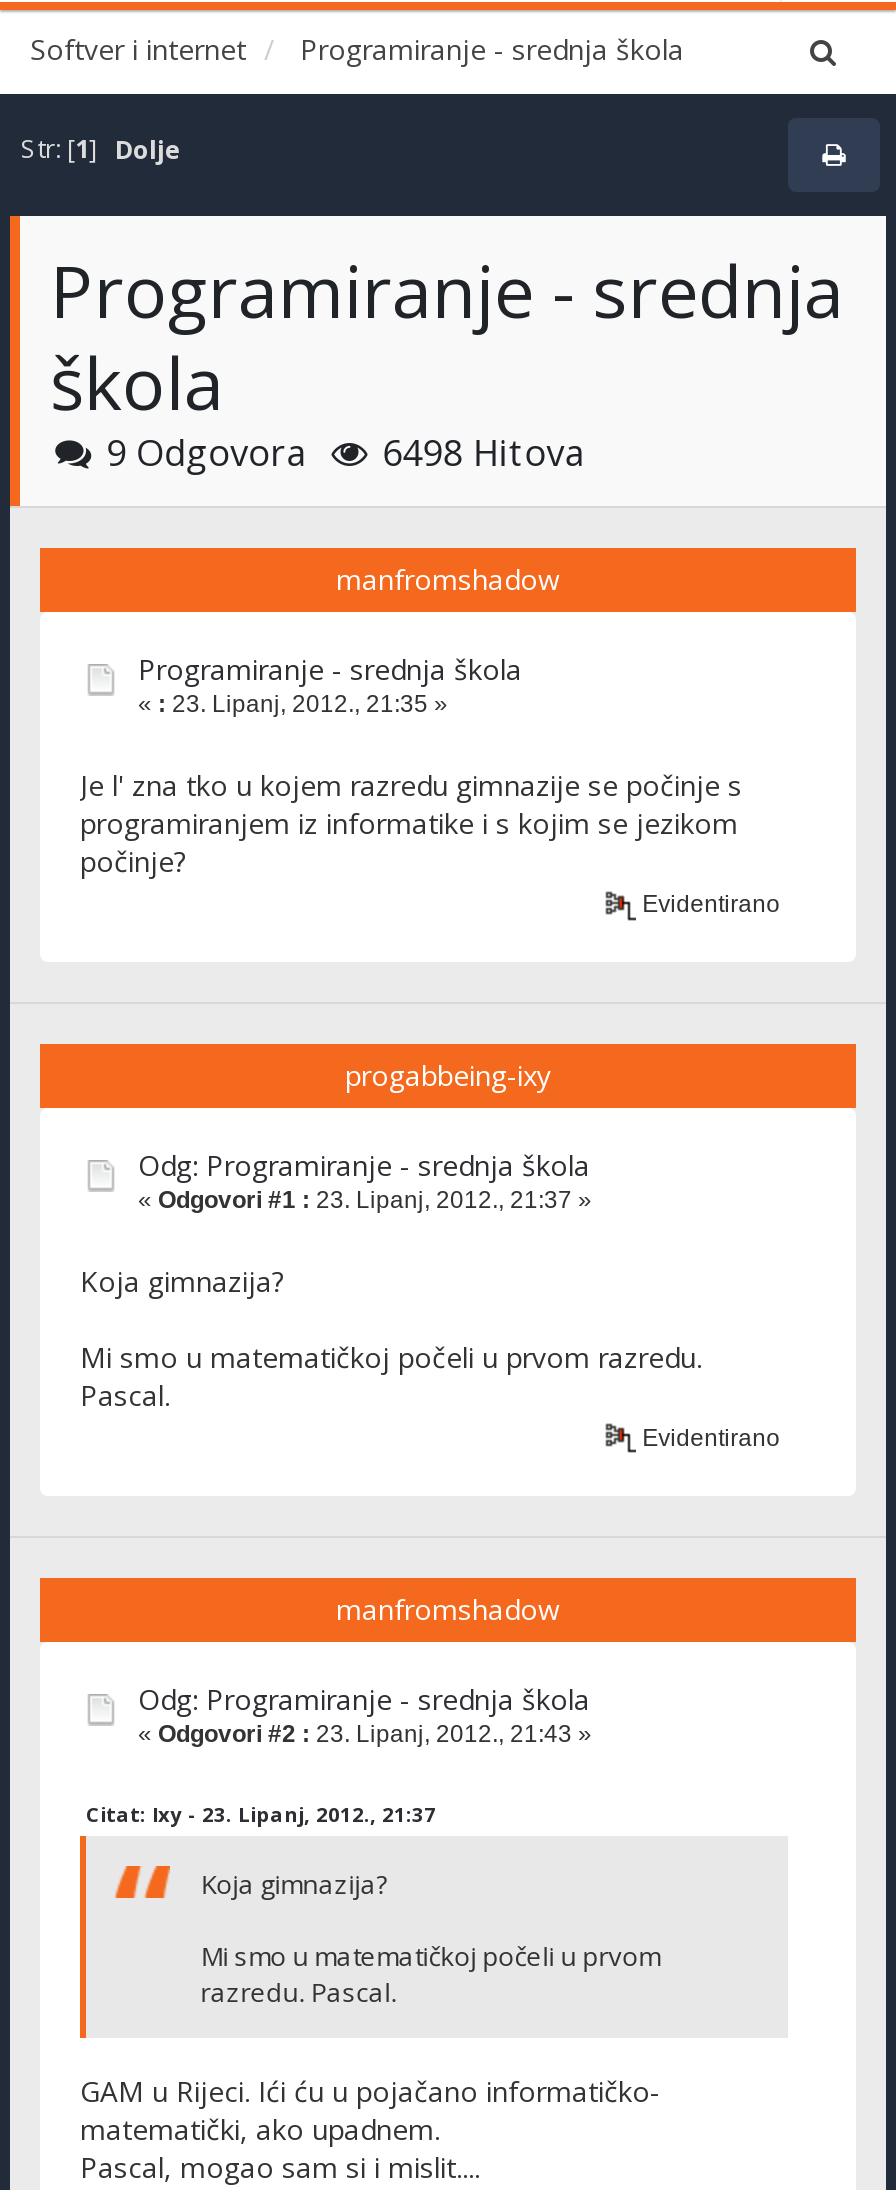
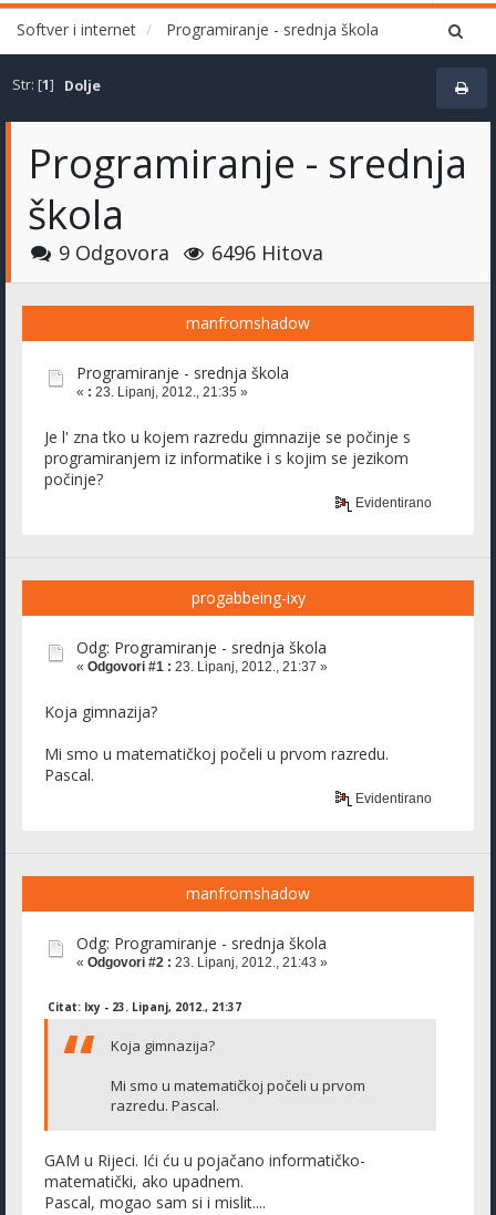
- 9 Odgovora 6498 Hitova
+ 9 Odgovora 6496 Hitova
